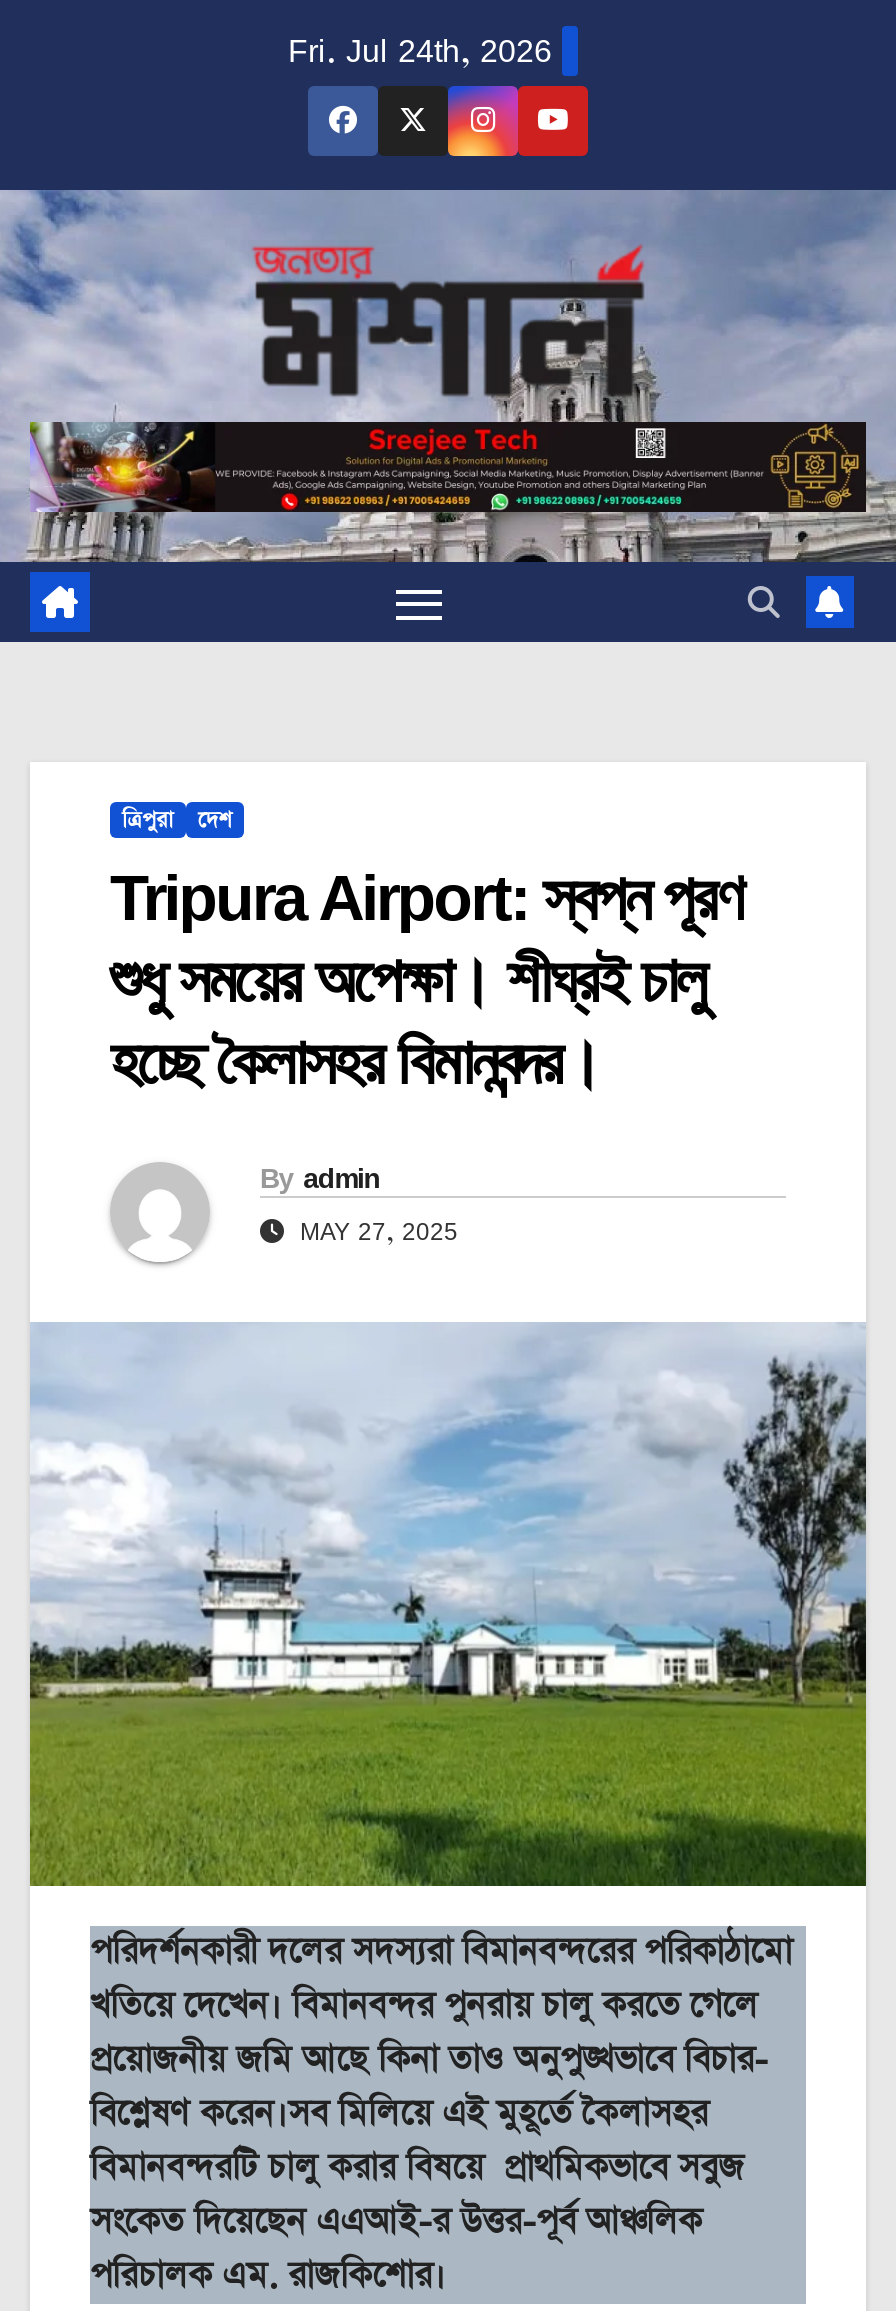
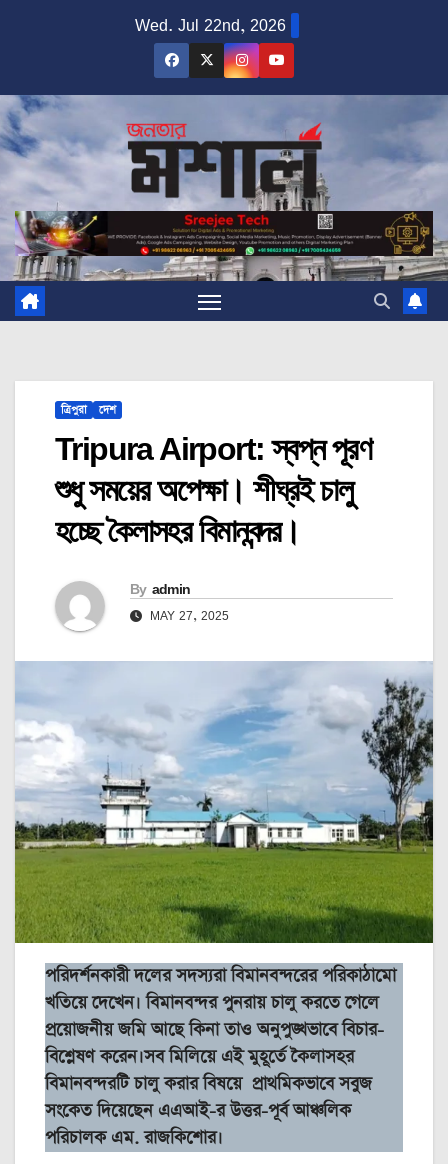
- Fri. Jul 24th, 2026
+ Wed. Jul 22nd, 2026
